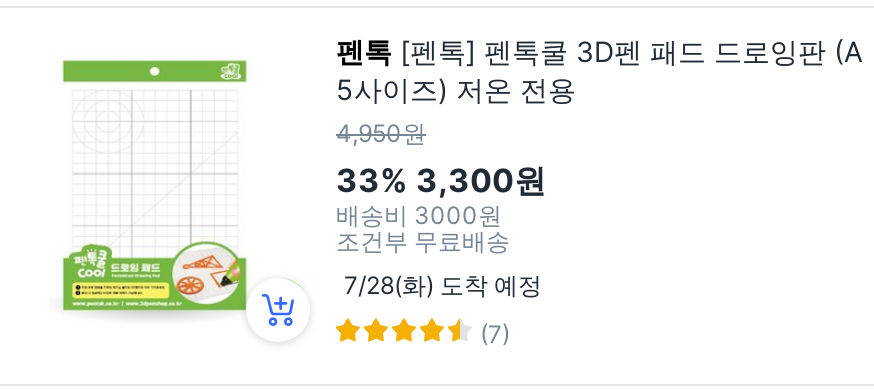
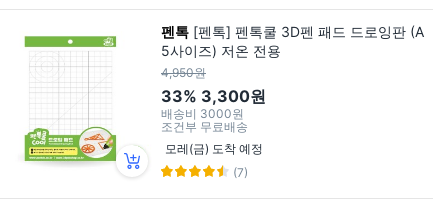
- 7/28(화) 도착 예정
+ 모레(금) 도착 예정
